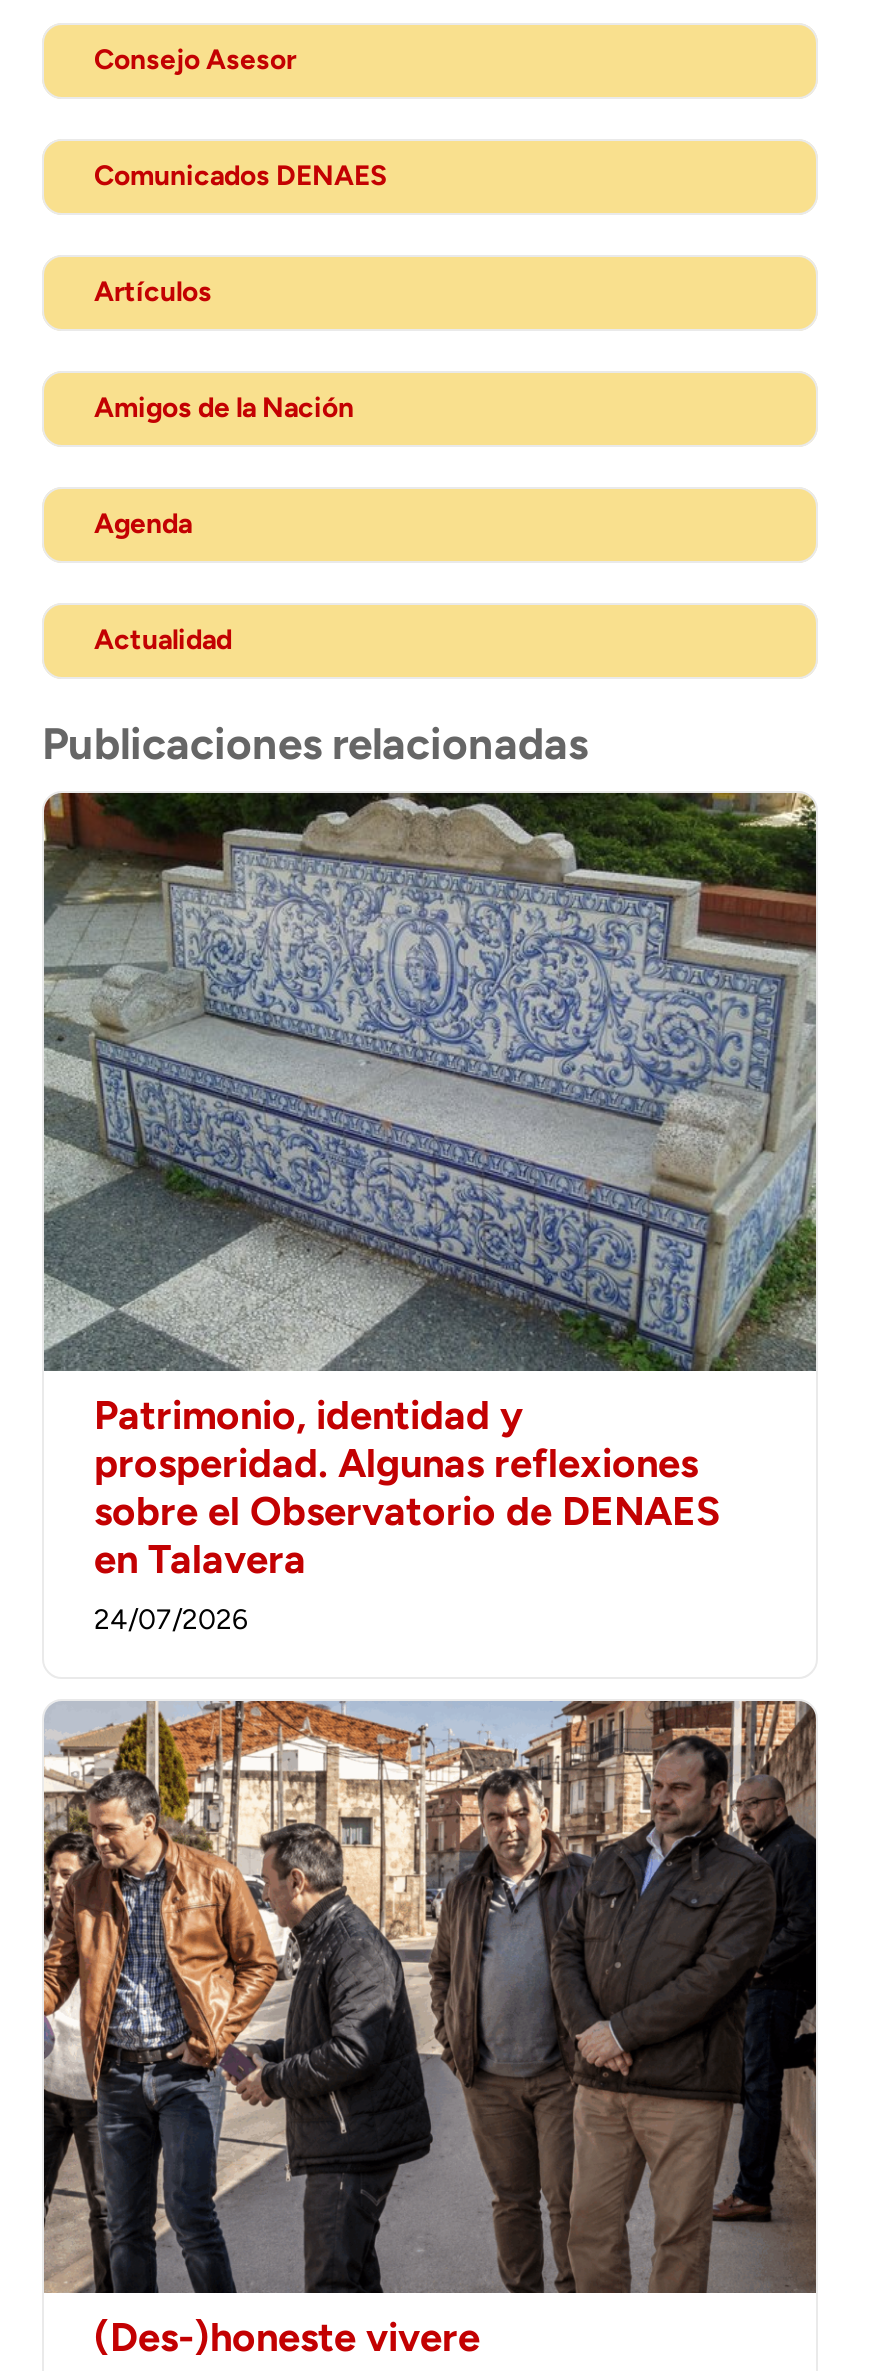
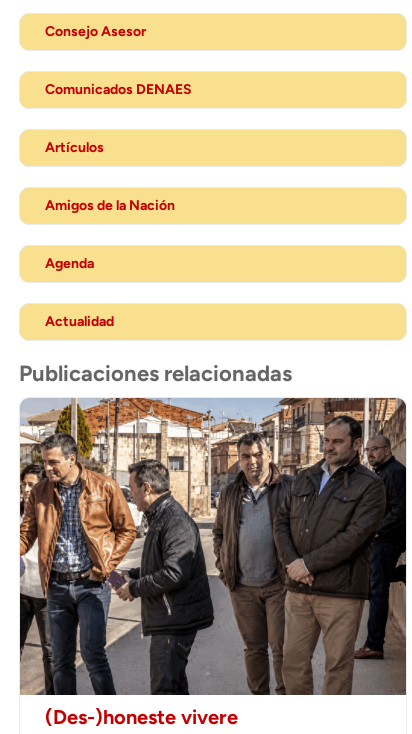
- [image]
- Patrimonio, identidad y
- prosperidad. Algunas reflexiones
- sobre el Observatorio de DENAES
- en Talavera
- 24/07/2026
